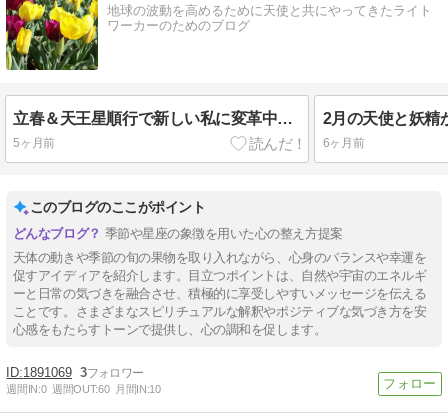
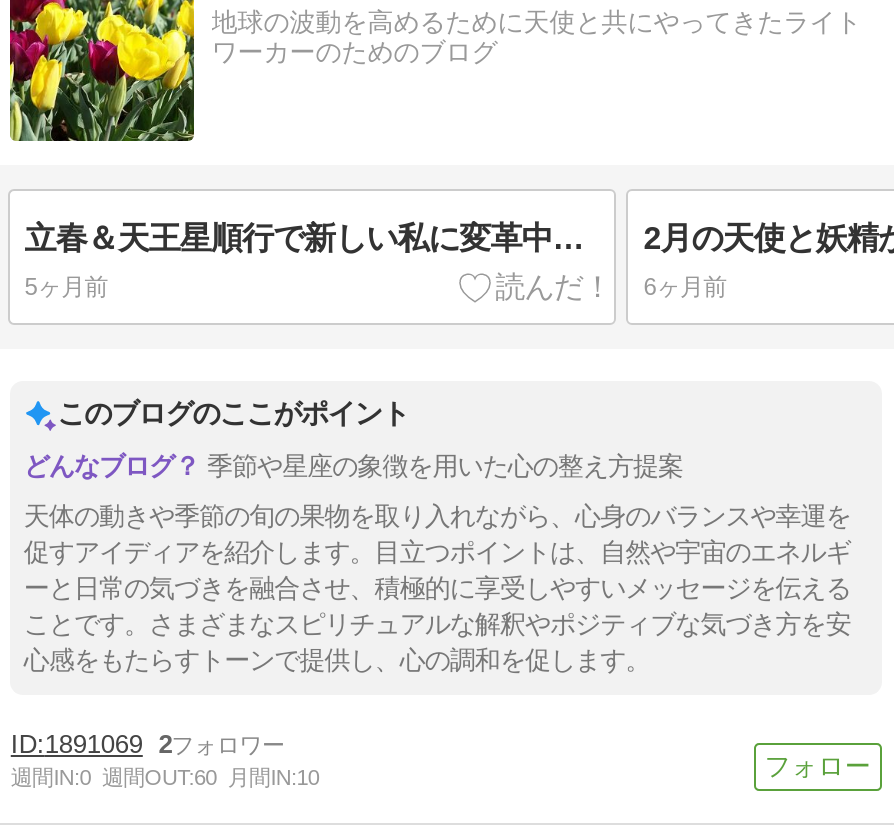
- 1891069 3
+ 1891069 2
